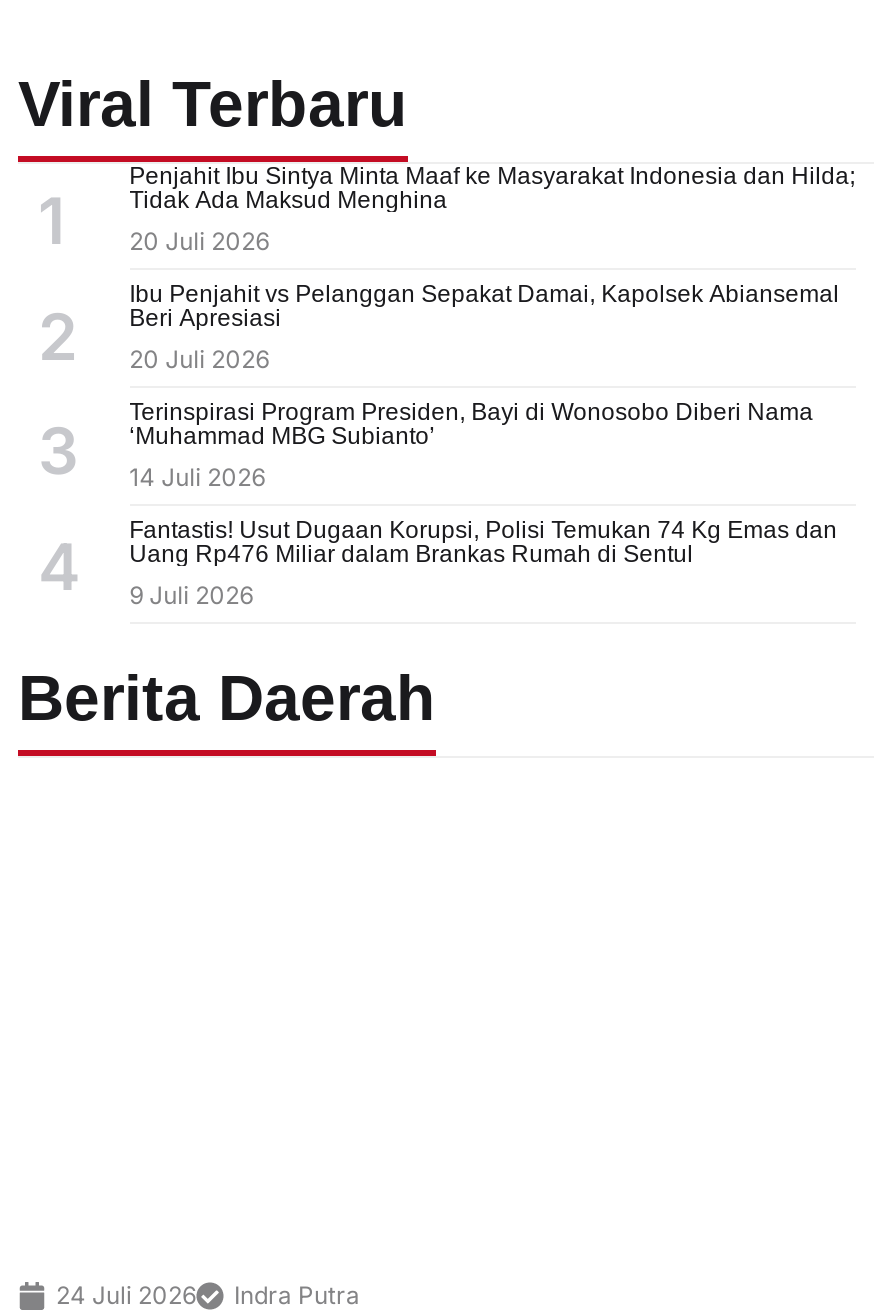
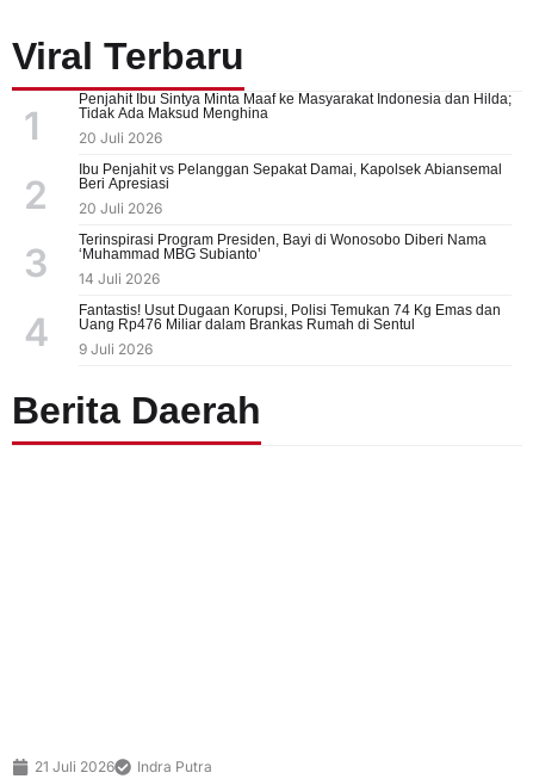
- 24 Juli 2026 Indra Putra
+ 21 Juli 2026 Indra Putra
